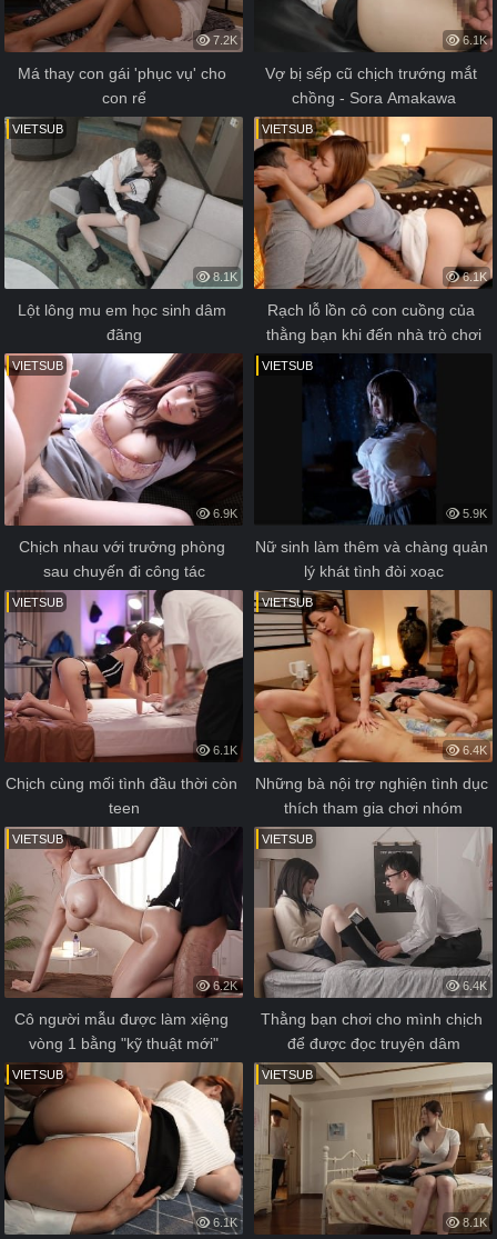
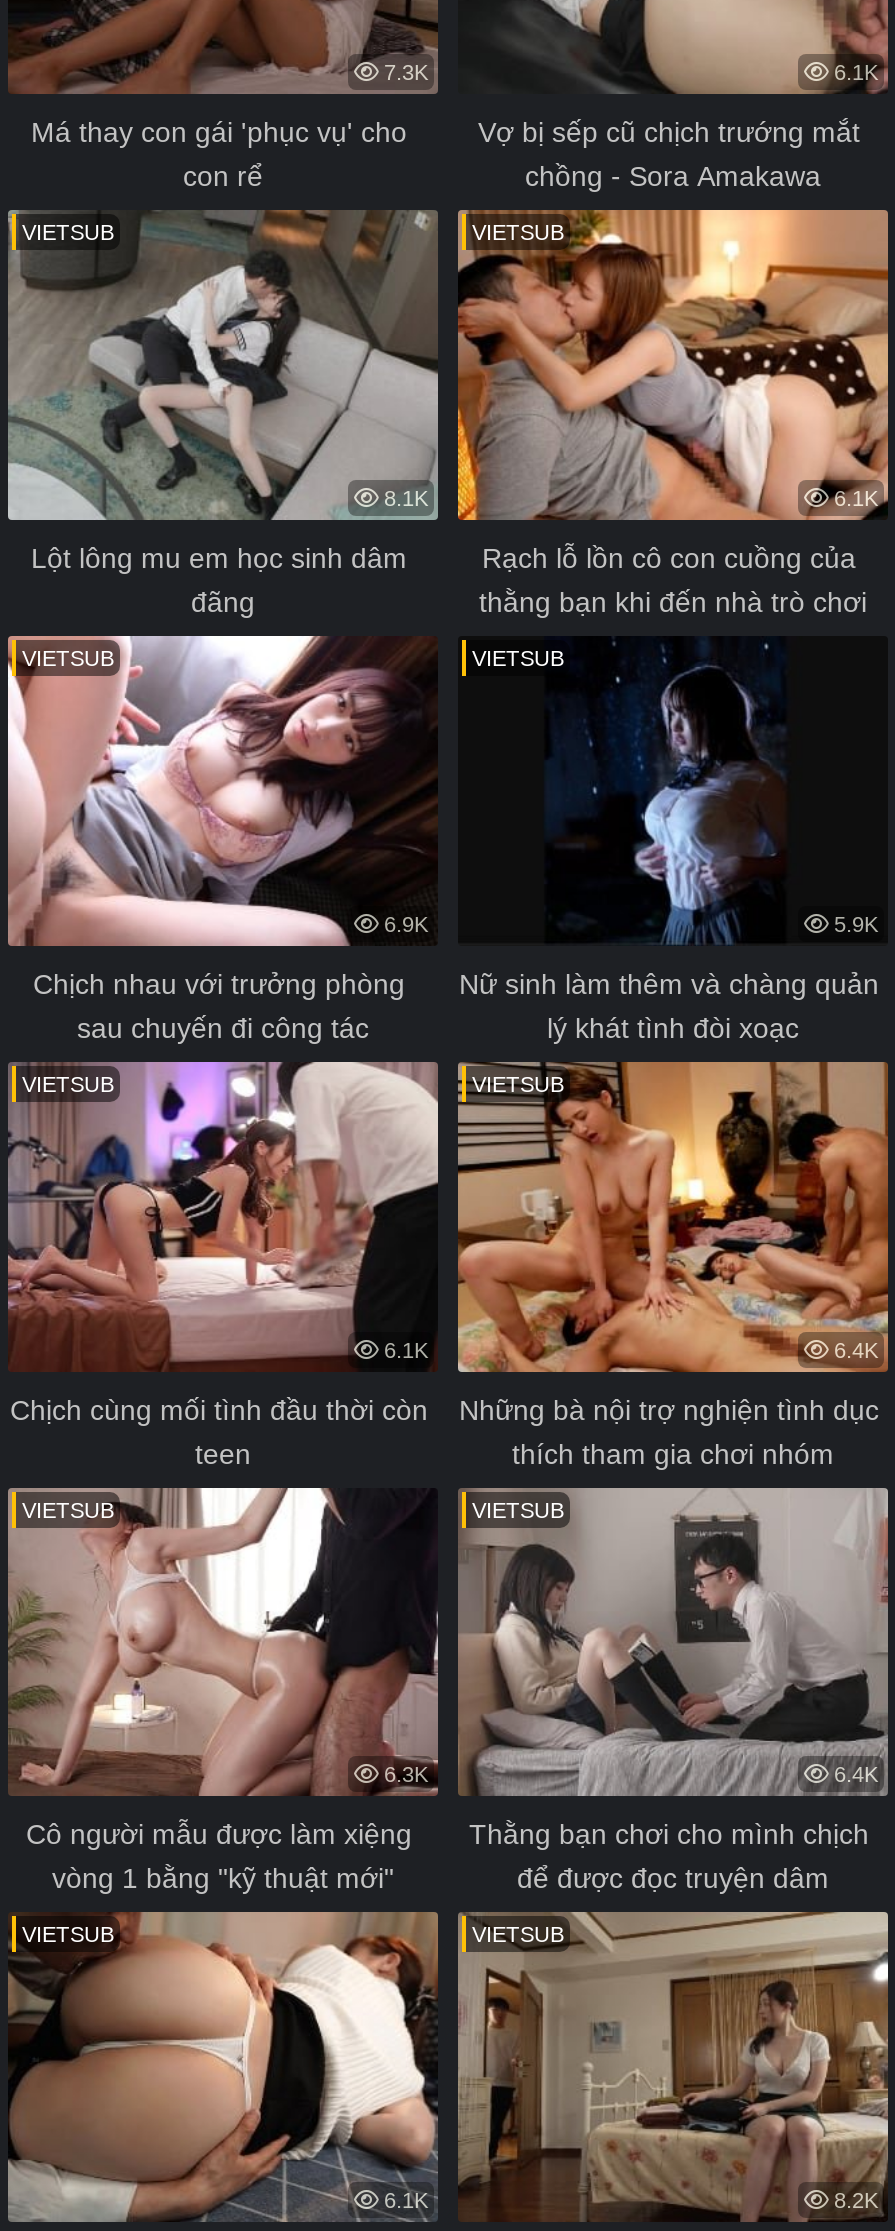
- 7.2K
+ 7.3K

- 6.2K
+ 6.3K

- 8.1K
+ 8.2K
